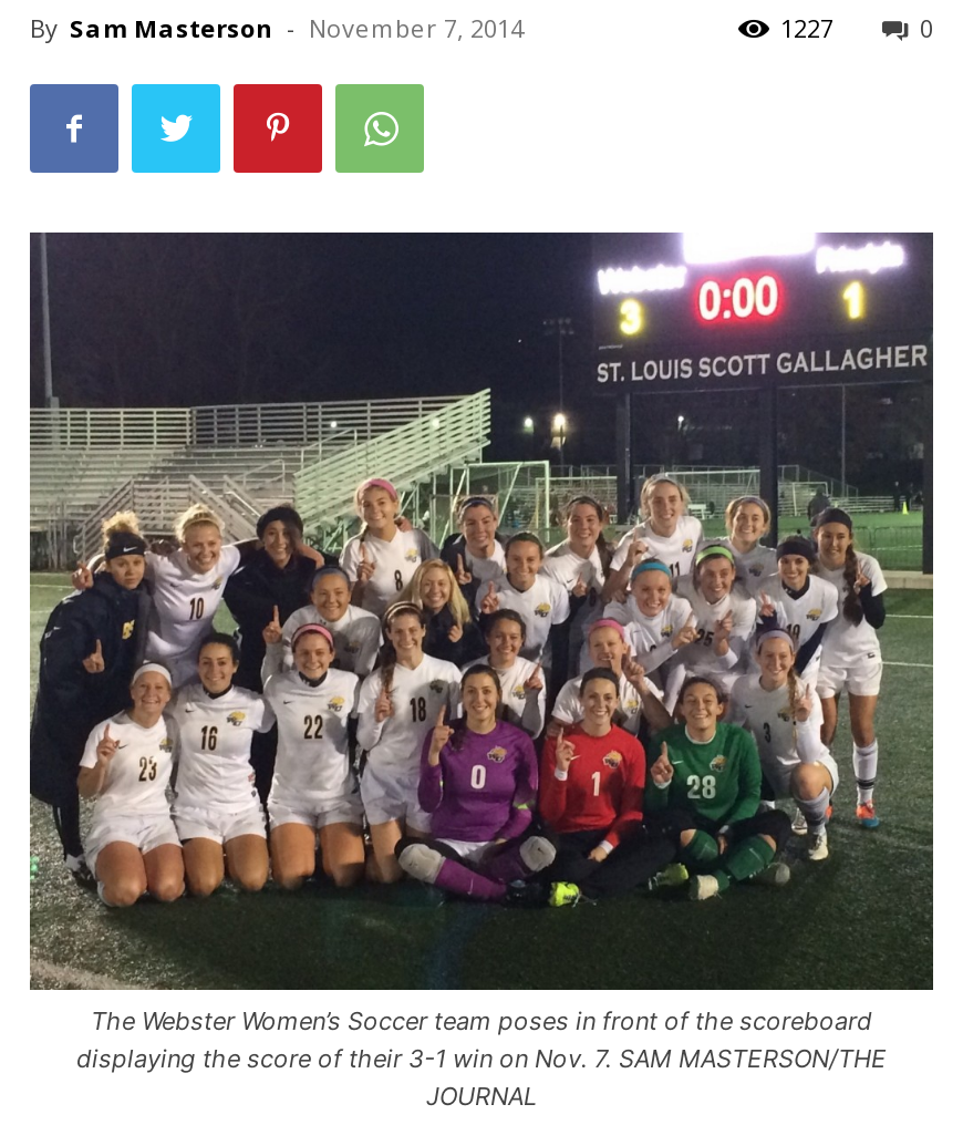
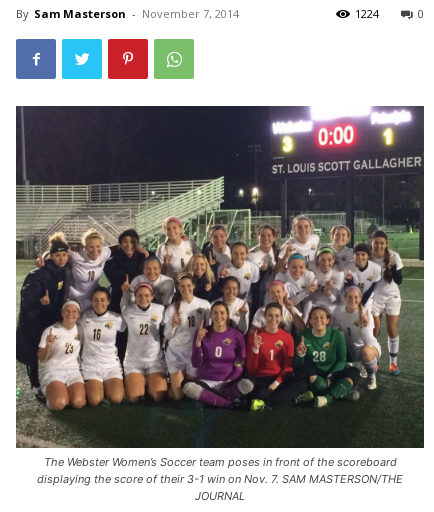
- 1227
+ 1224
